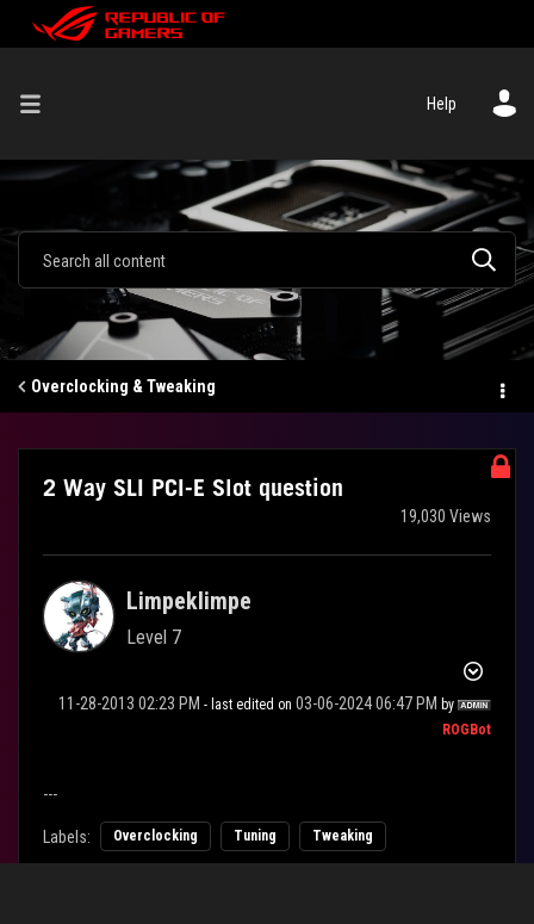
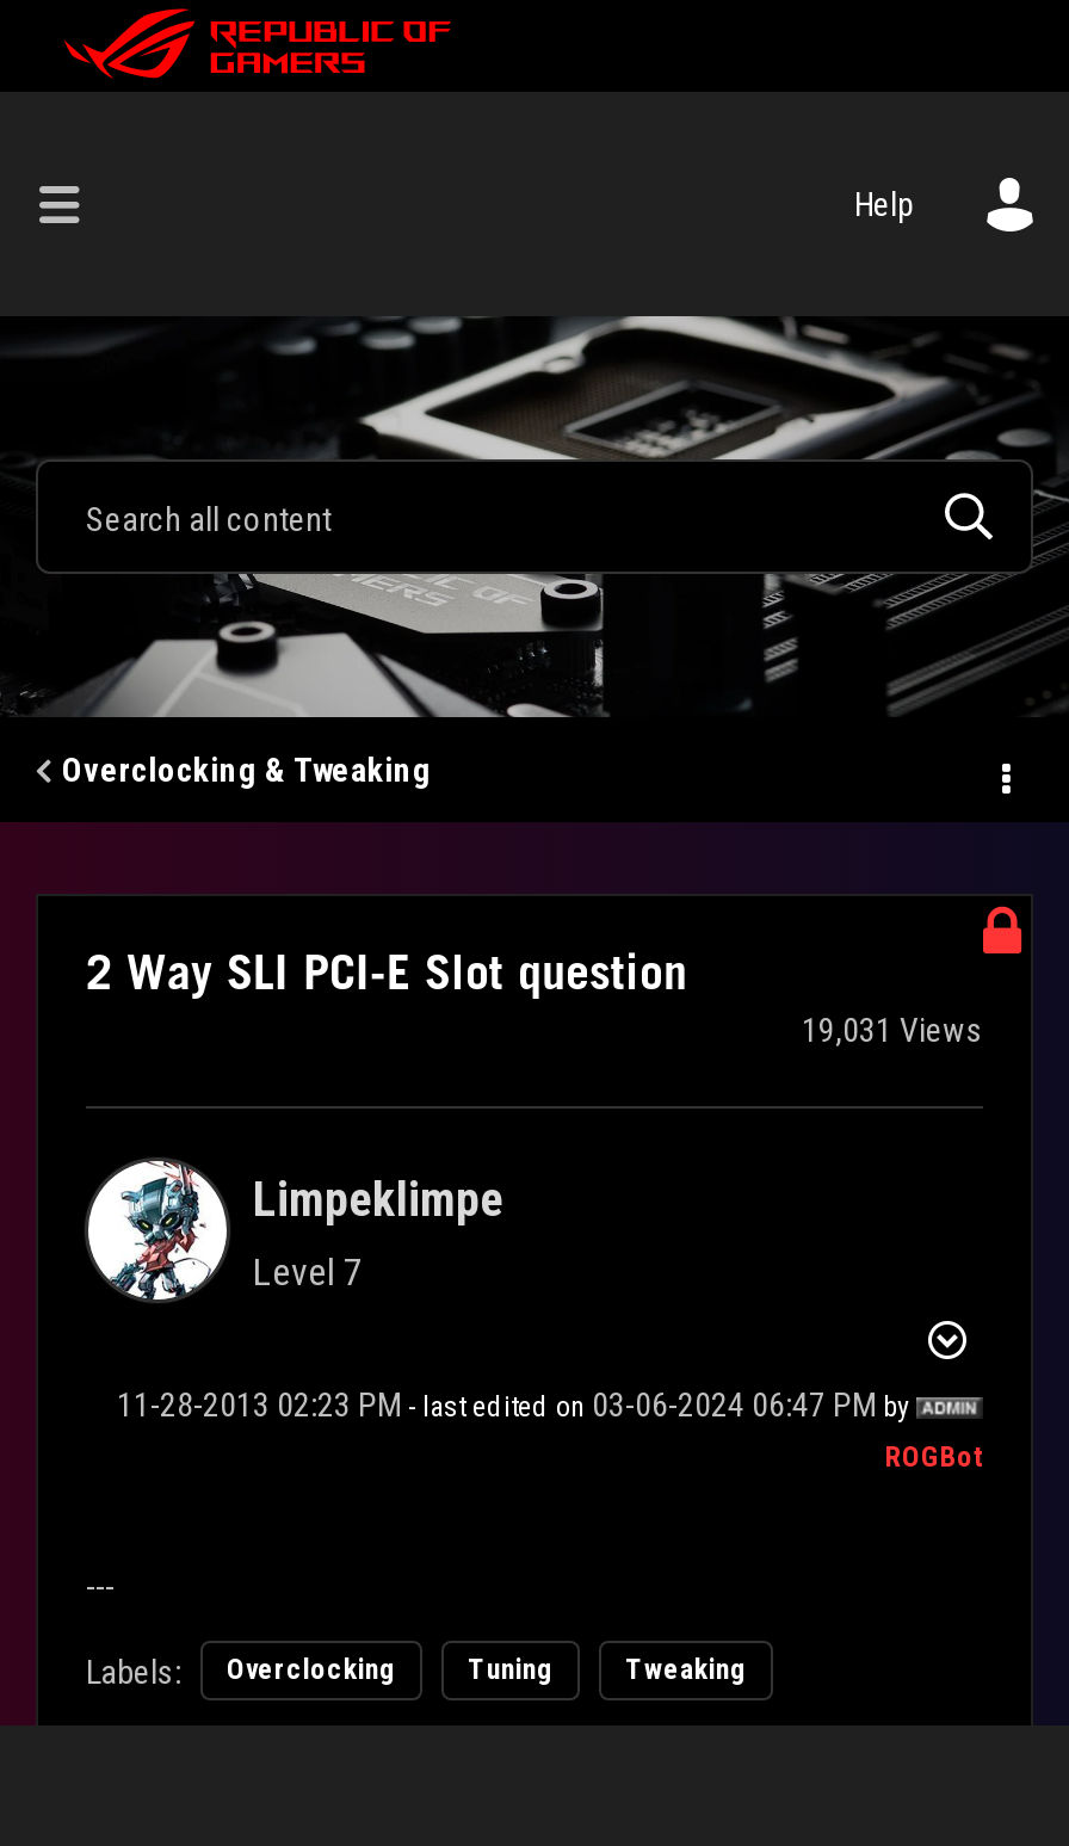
- 19,030 Views
+ 19,031 Views
